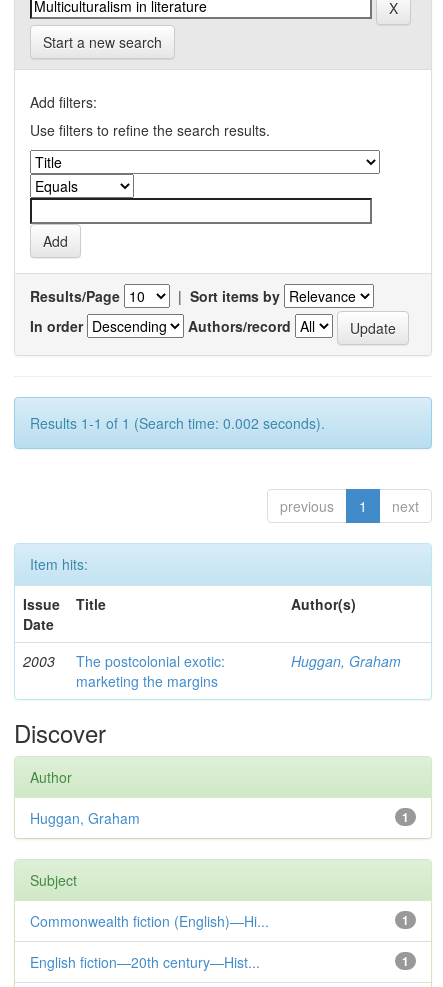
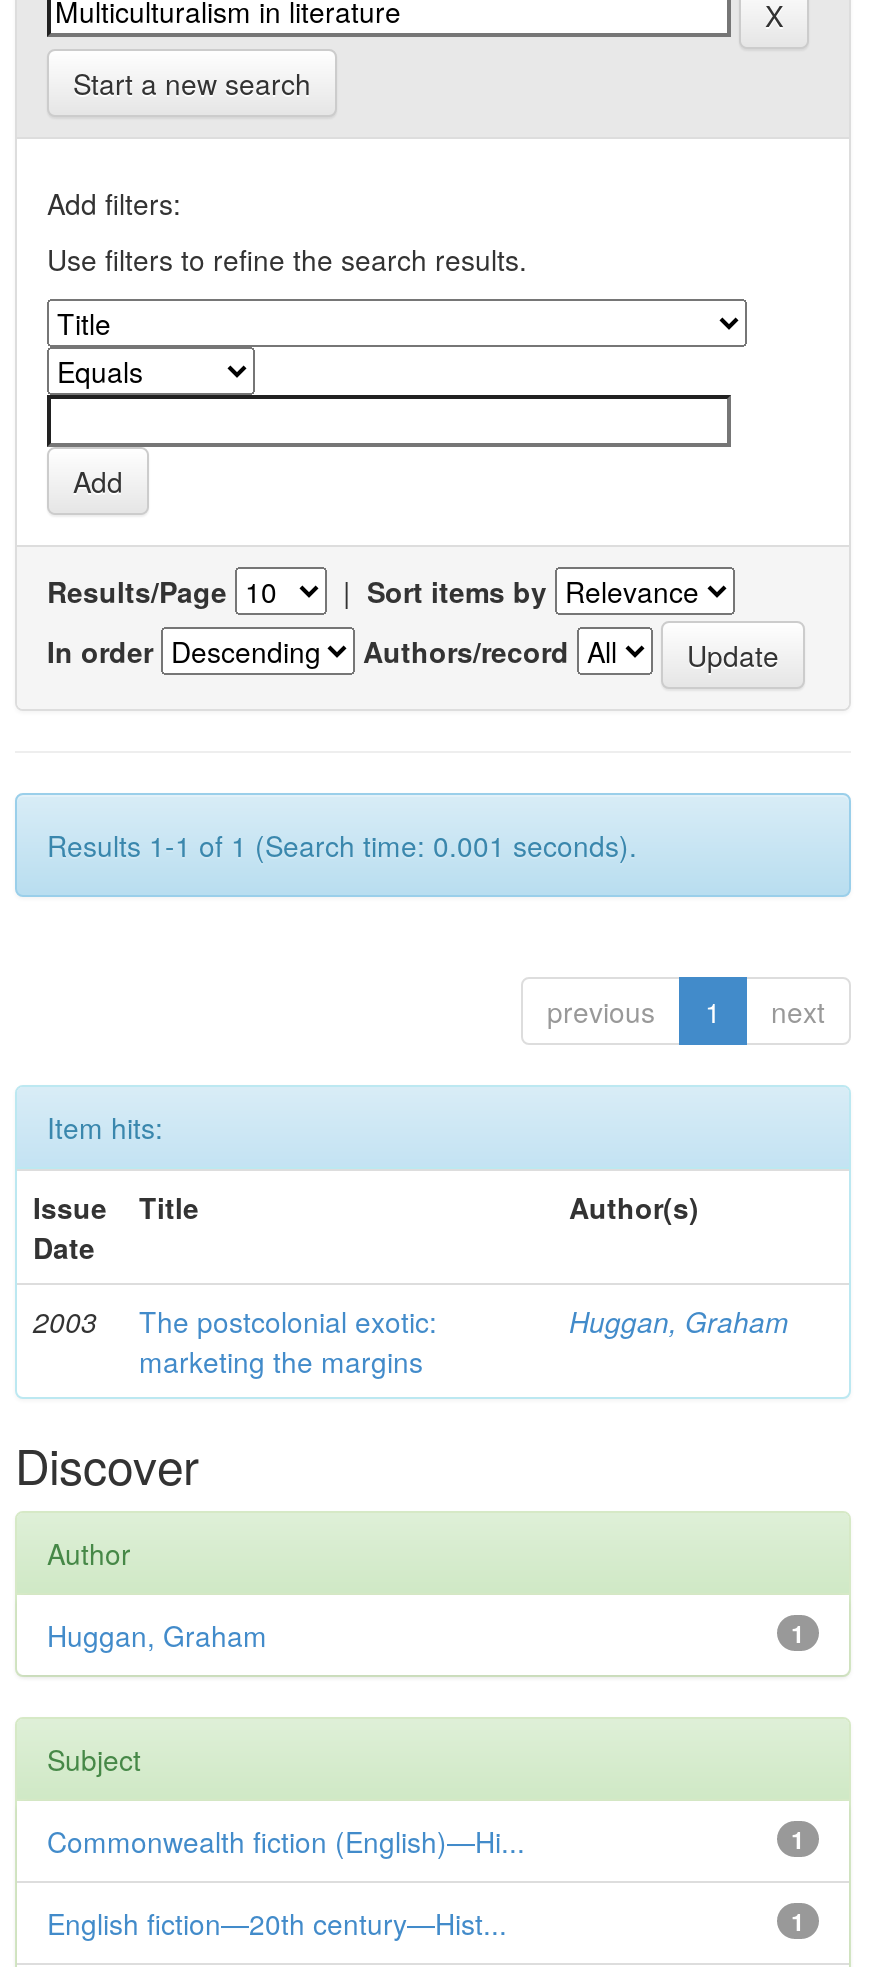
- Results 1-1 of 1 (Search time: 0.002 seconds).
+ Results 1-1 of 1 (Search time: 0.001 seconds).
